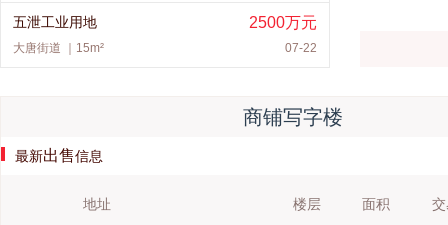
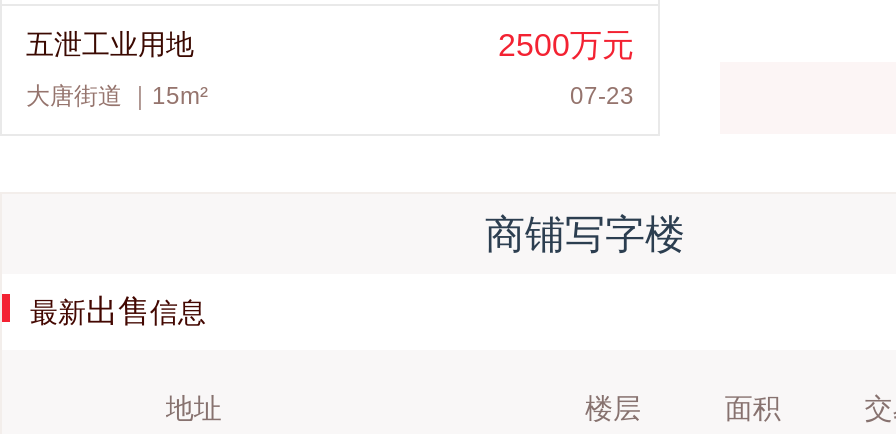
- 07-22
+ 07-23
